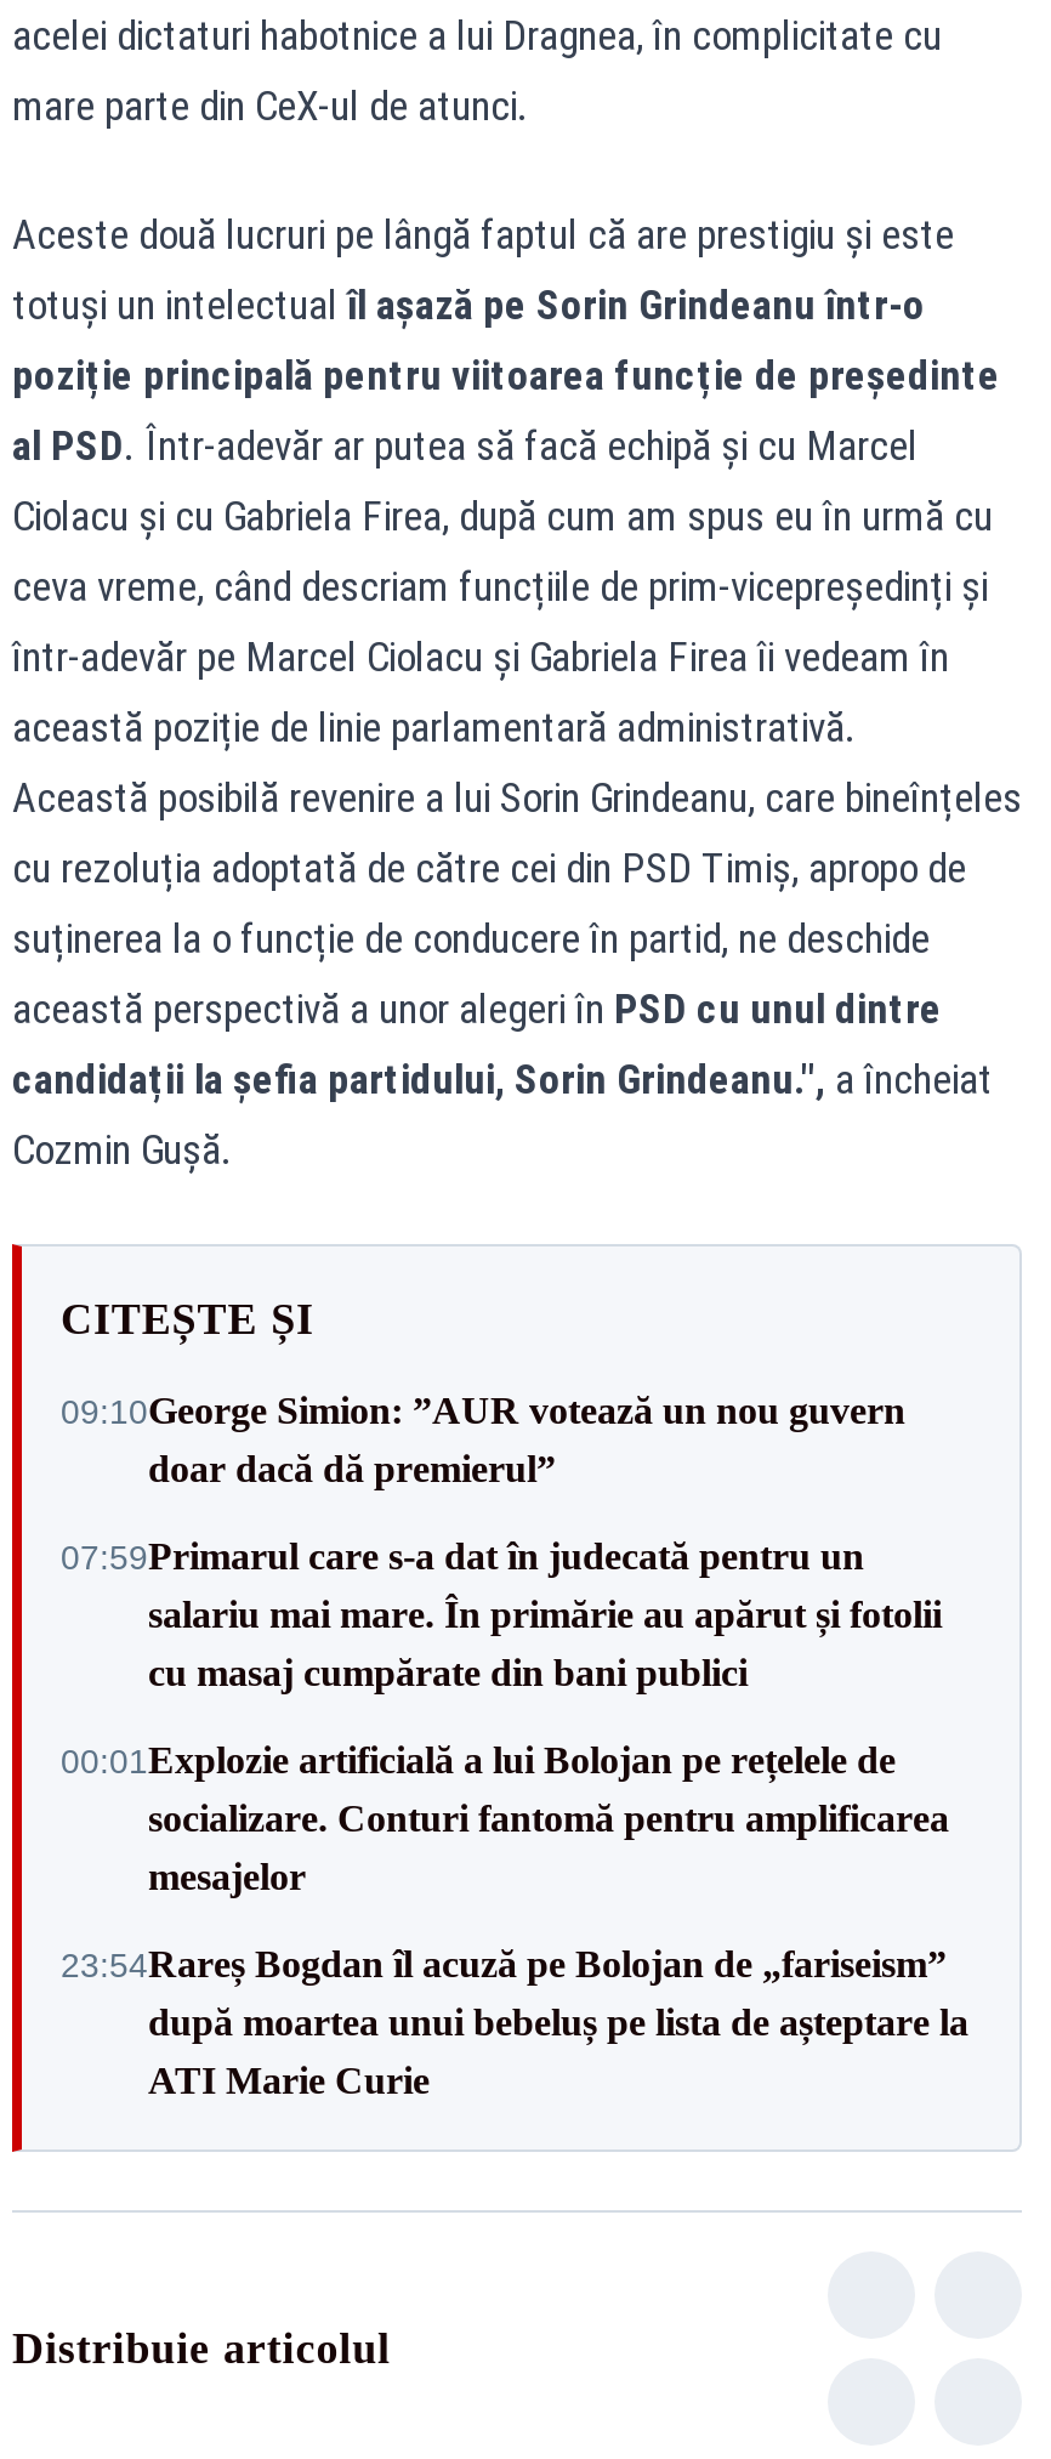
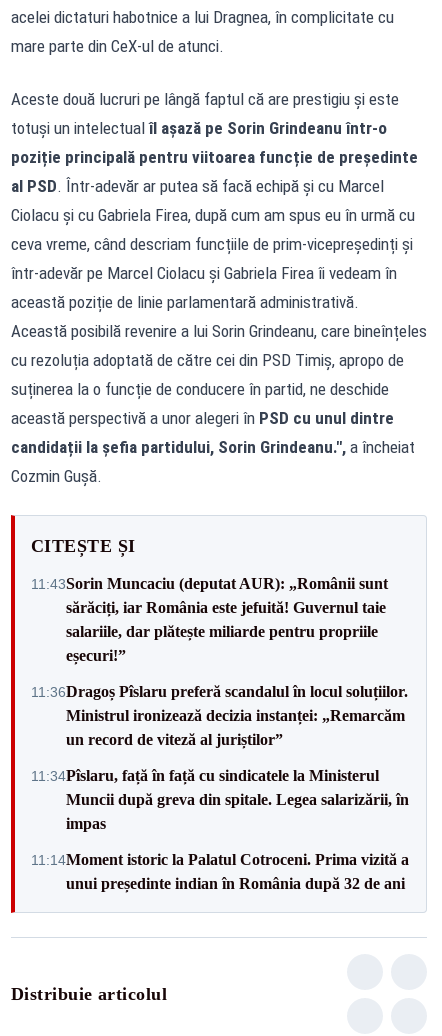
- 09:10George Simion: ”AUR votează un nou guvern
- doar dacă dă premierul”
+ 11:43Sorin Muncaciu (deputat AUR): „Românii sunt
+ sărăciți, iar România este jefuită! Guvernul taie
+ salariile, dar plătește miliarde pentru propriile
+ eșecuri!”

- 07:59Primarul care s-a dat în judecată pentru un
- salariu mai mare. În primărie au apărut și fotolii
- cu masaj cumpărate din bani publici
+ 11:36Dragoș Pîslaru preferă scandalul în locul soluțiilor.
+ Ministrul ironizează decizia instanței: „Remarcăm
+ un record de viteză al juriștilor”

- 00:01Explozie artificială a lui Bolojan pe rețelele de
- socializare. Conturi fantomă pentru amplificarea
- mesajelor
+ 11:34Pîslaru, față în față cu sindicatele la Ministerul
+ Muncii după greva din spitale. Legea salarizării, în
+ impas

- 23:54Rareș Bogdan îl acuză pe Bolojan de „fariseism”
- după moartea unui bebeluș pe lista de așteptare la
- ATI Marie Curie
+ 11:14Moment istoric la Palatul Cotroceni. Prima vizită a
+ unui președinte indian în România după 32 de ani
